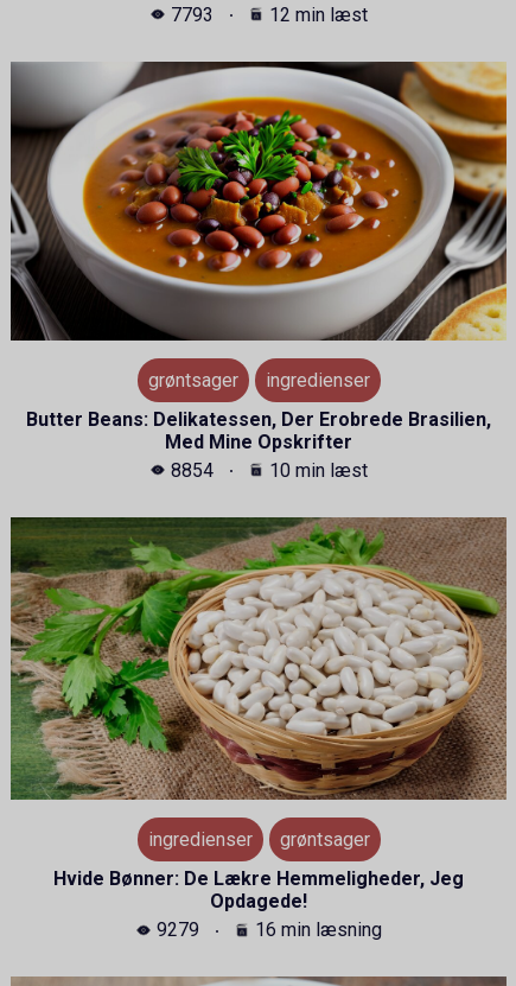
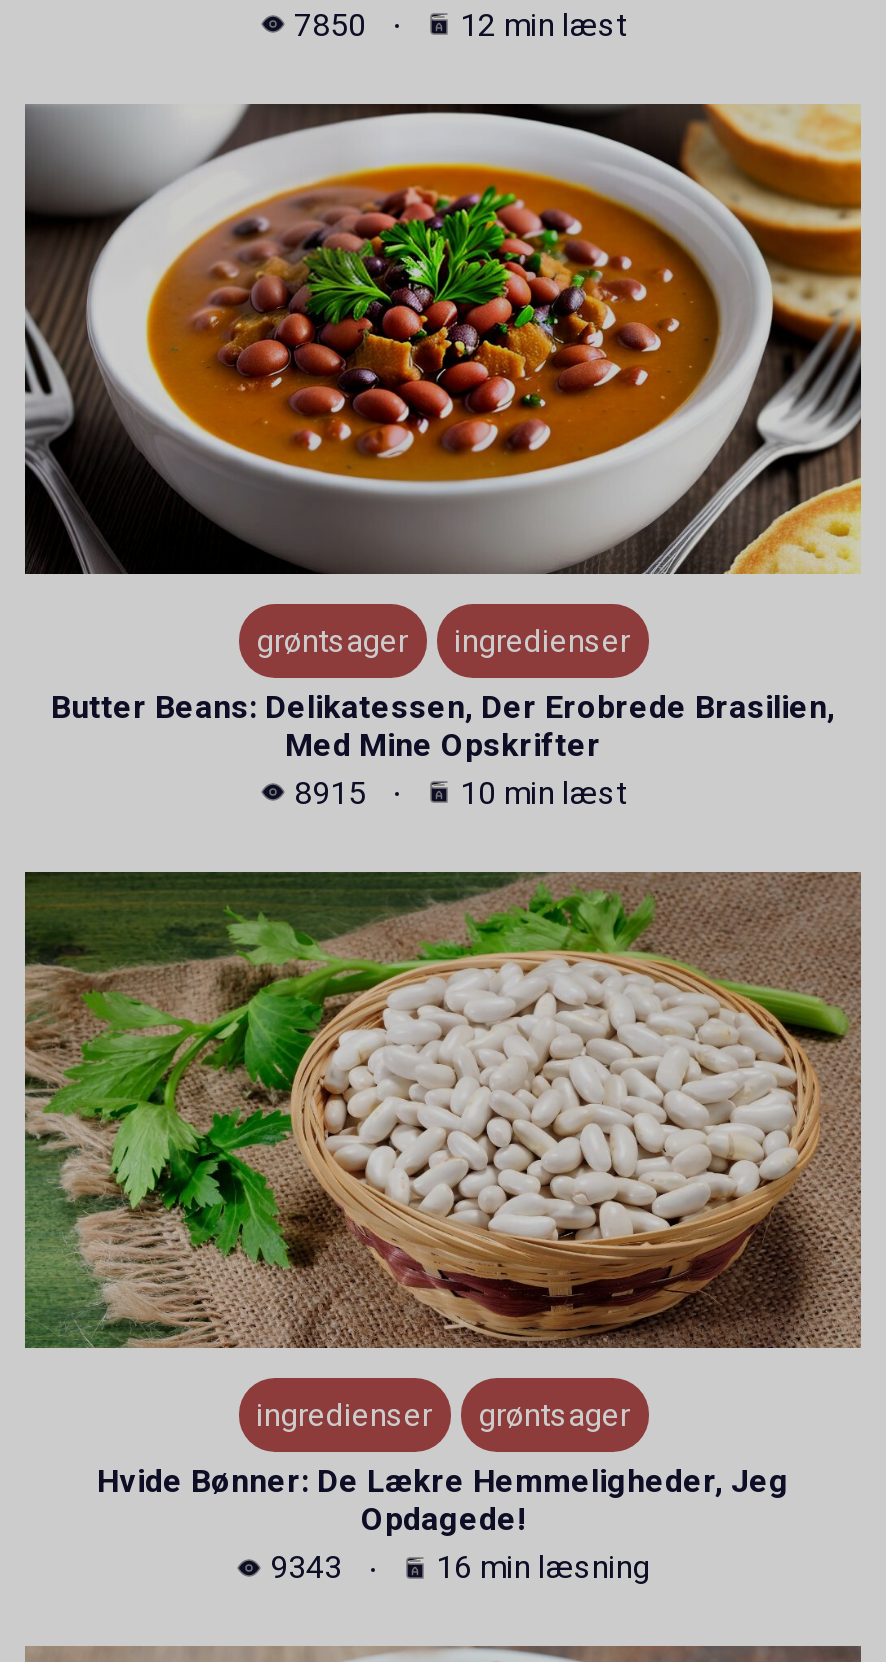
- 7793
+ 7850

- 8854
+ 8915

- 9279
+ 9343
